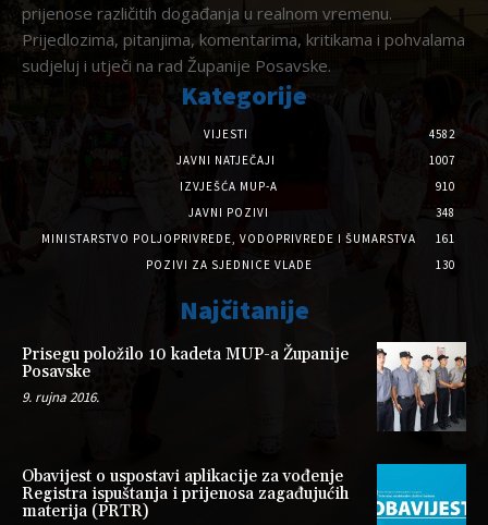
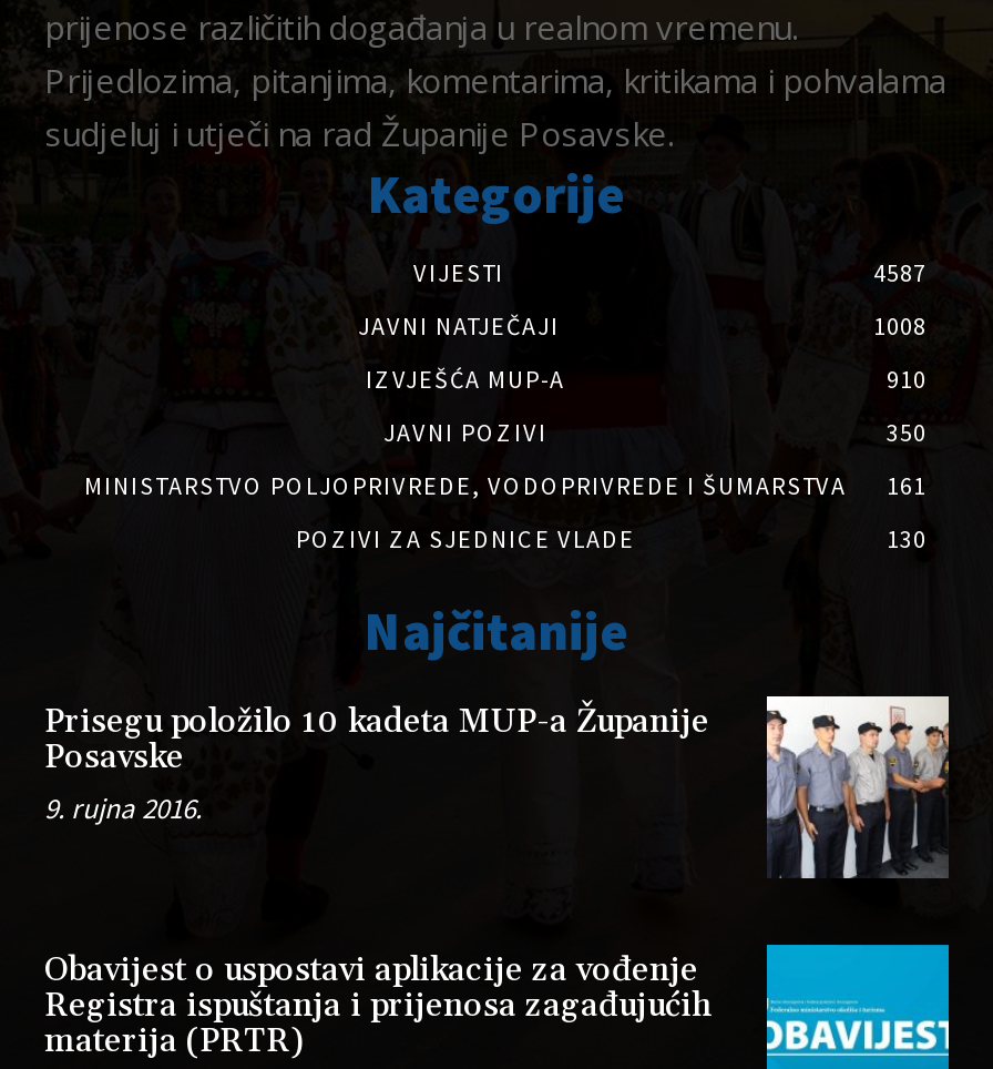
- 4582
+ 4587

- 1007
+ 1008

- 348
+ 350
